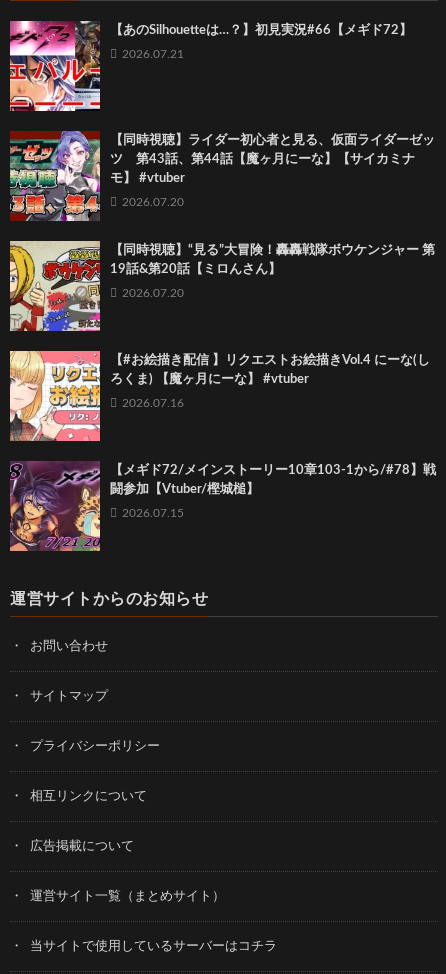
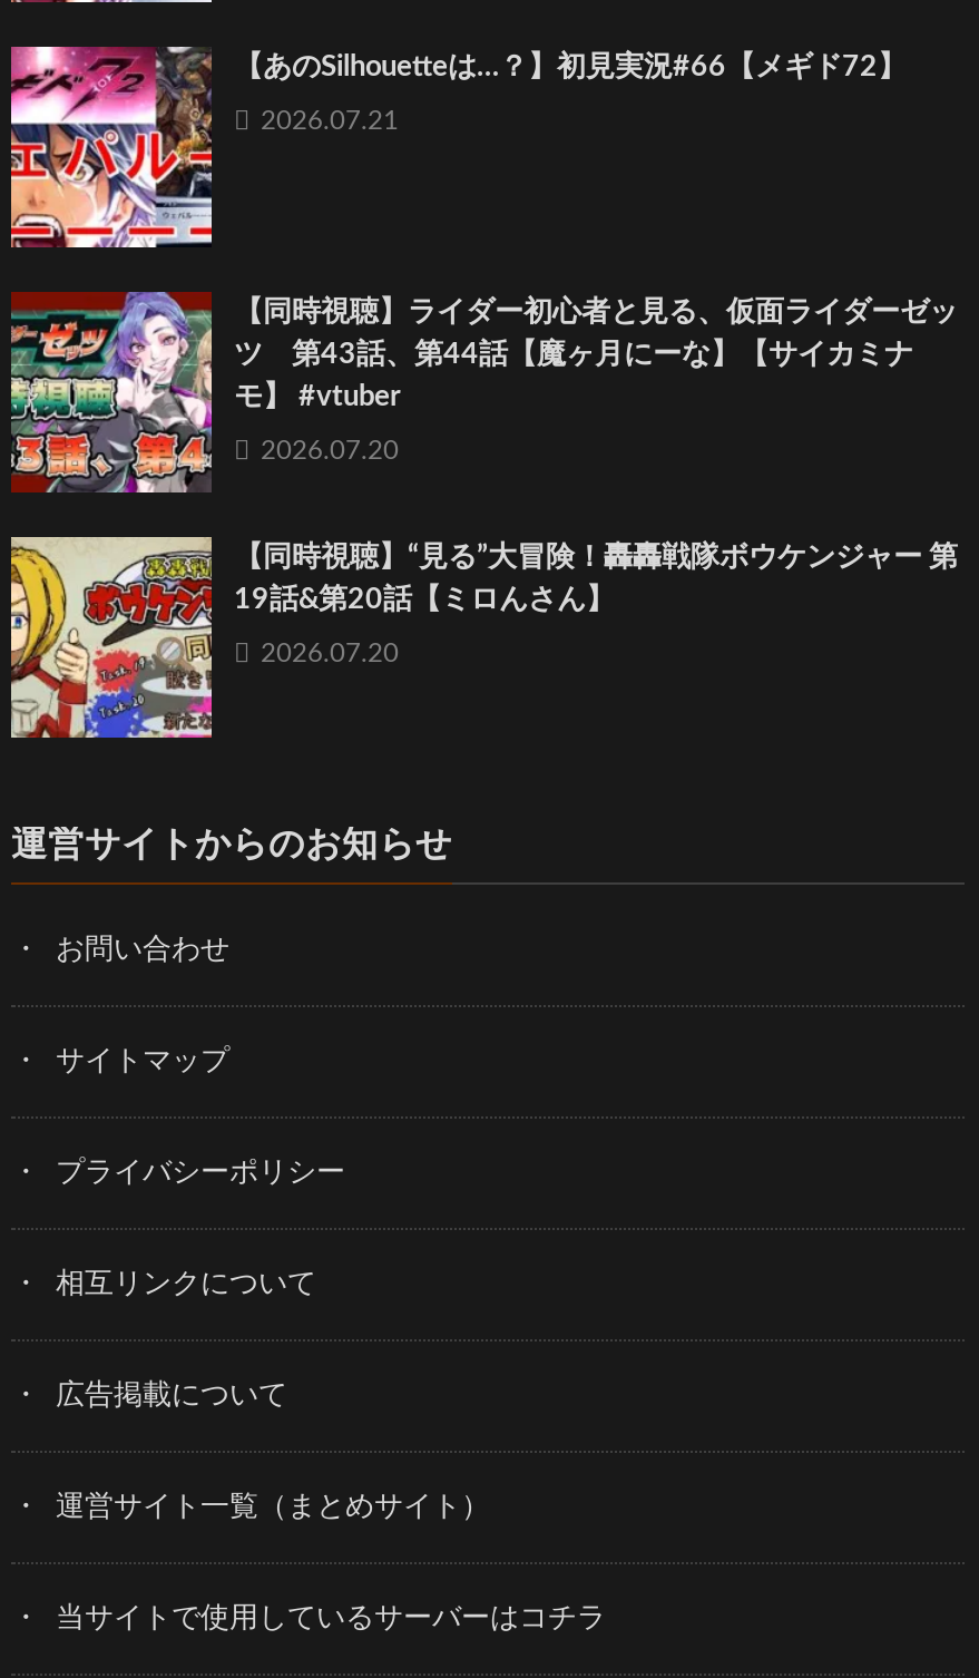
- [image]
- 【#お絵描き配信 】リクエストお絵描きVol.4 にーな(し
- ろくま) 【魔ヶ月にーな】 #vtuber
- 2026.07.16

- [image]
- 【メギド72/メインストーリー10章103-1から/#78】戦
- 闘参加【Vtuber/樫城槌】
- 2026.07.15
